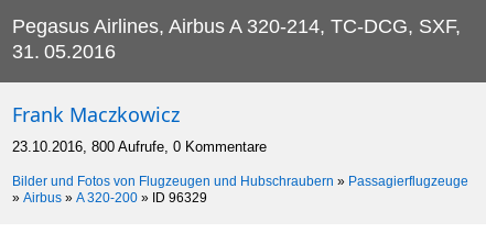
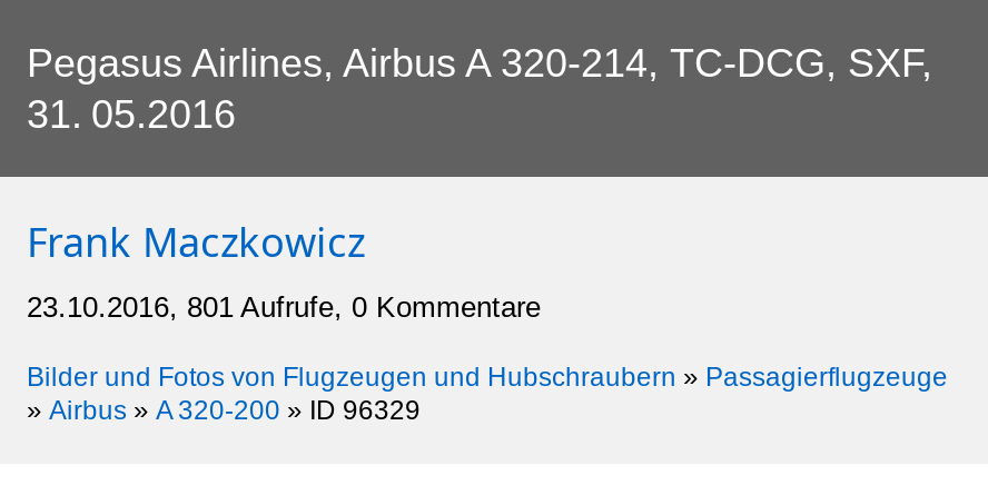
- 23.10.2016, 800 Aufrufe, 0 Kommentare
+ 23.10.2016, 801 Aufrufe, 0 Kommentare
